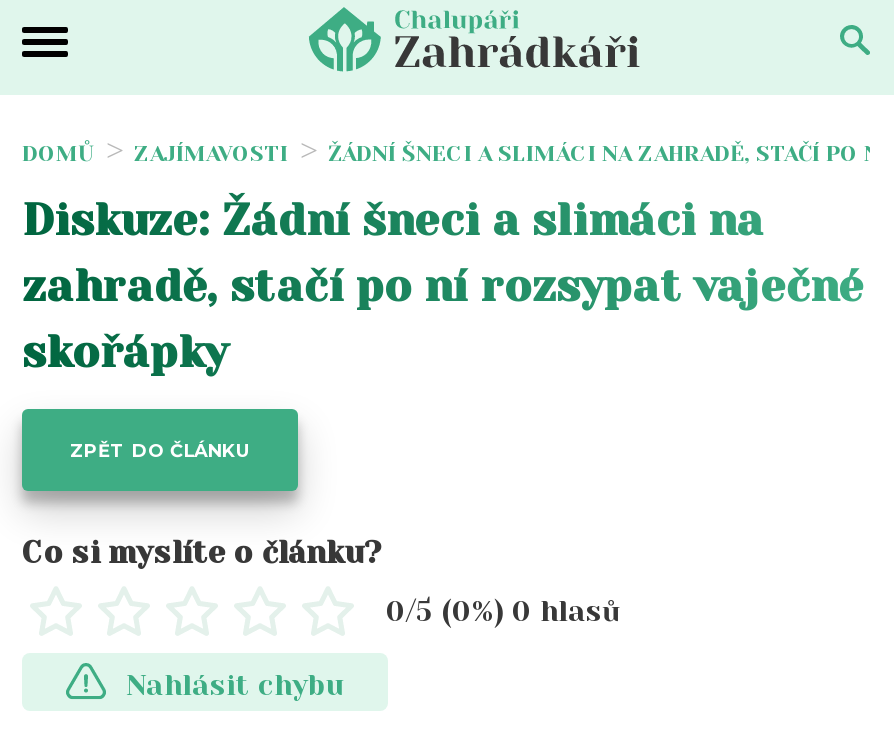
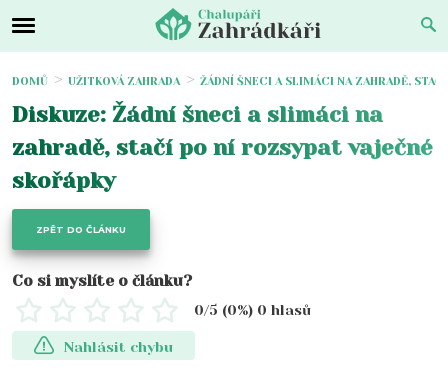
- ZAJÍMAVOSTI
+ UŽITKOVÁ ZAHRADA
